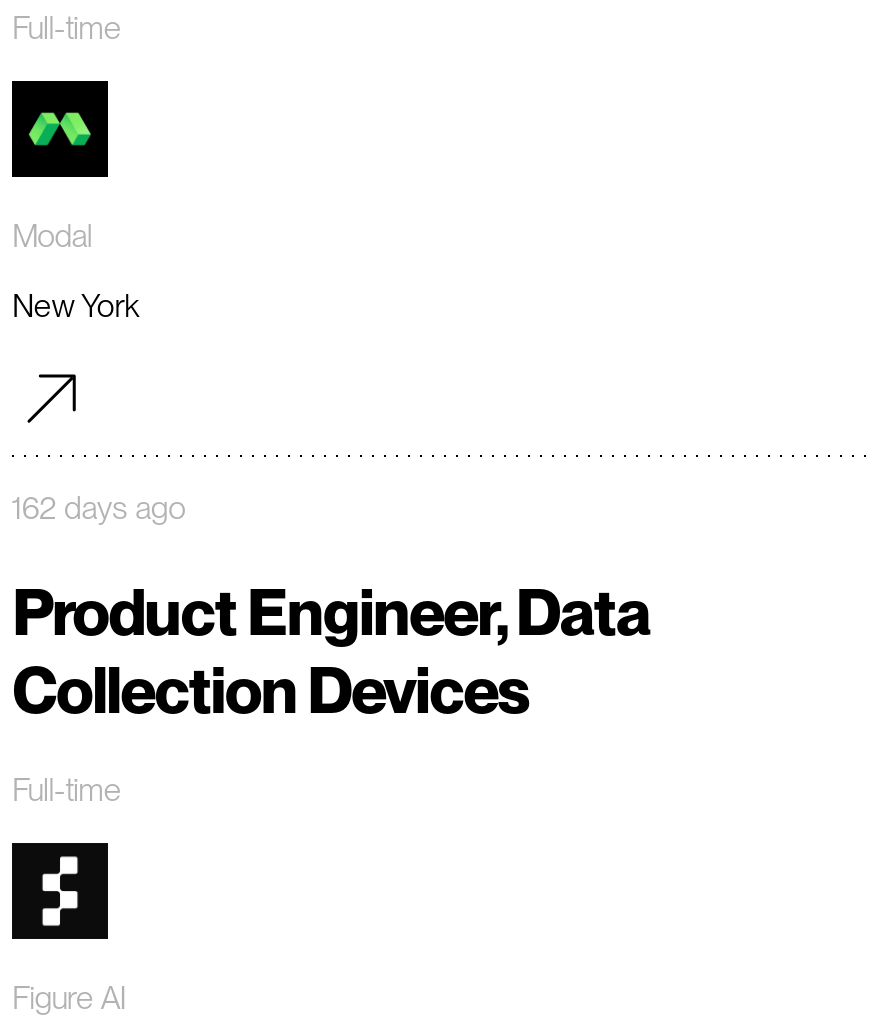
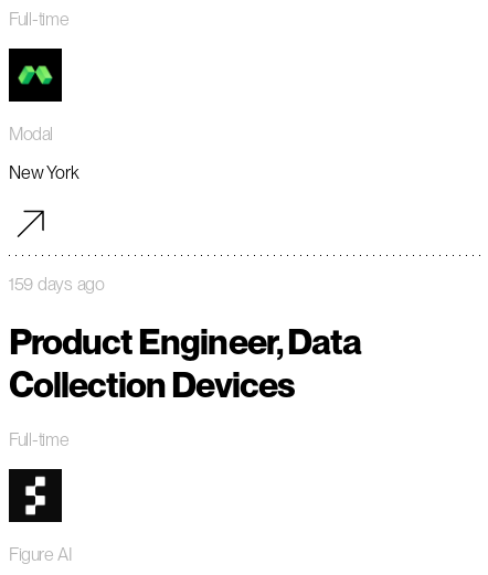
- 162 days ago
+ 159 days ago
